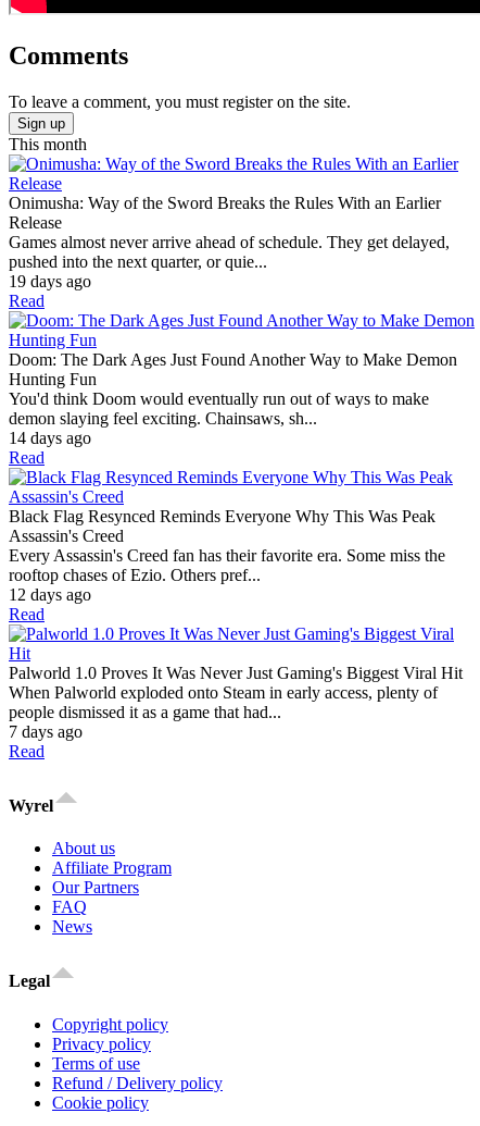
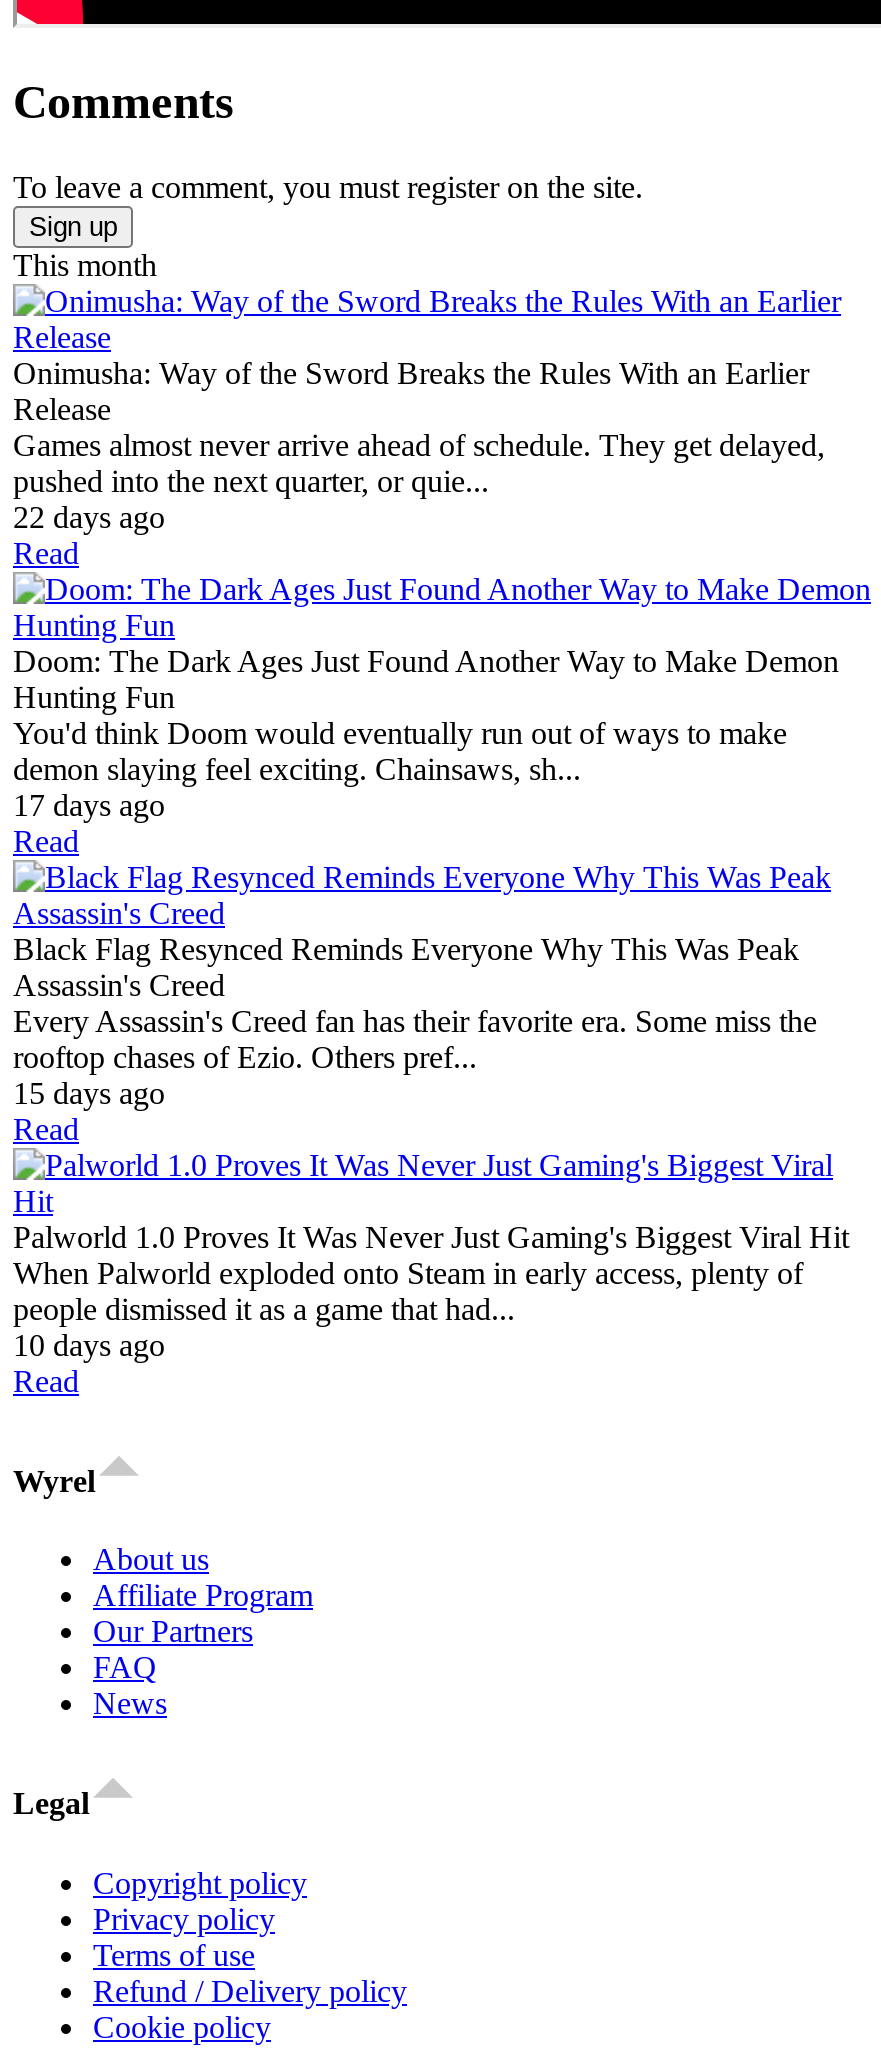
- 19 days ago
+ 22 days ago

- 14 days ago
+ 17 days ago

- 12 days ago
+ 15 days ago

- 7 days ago
+ 10 days ago
